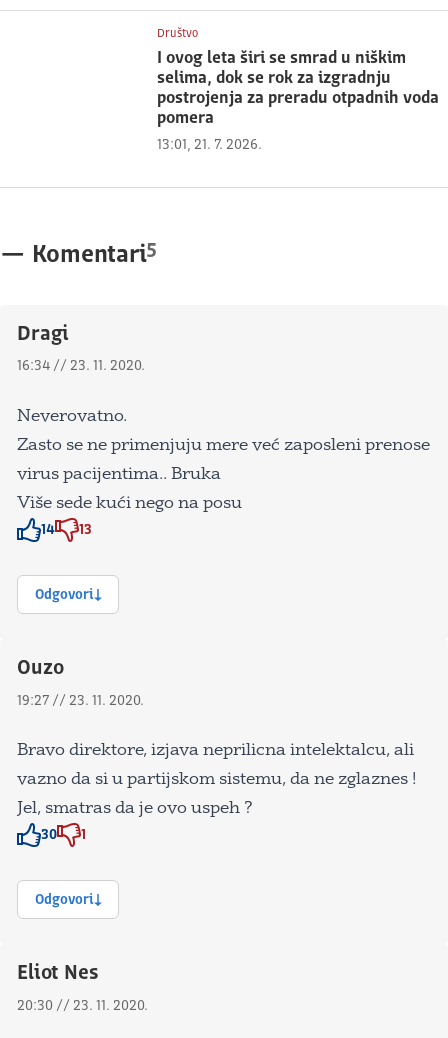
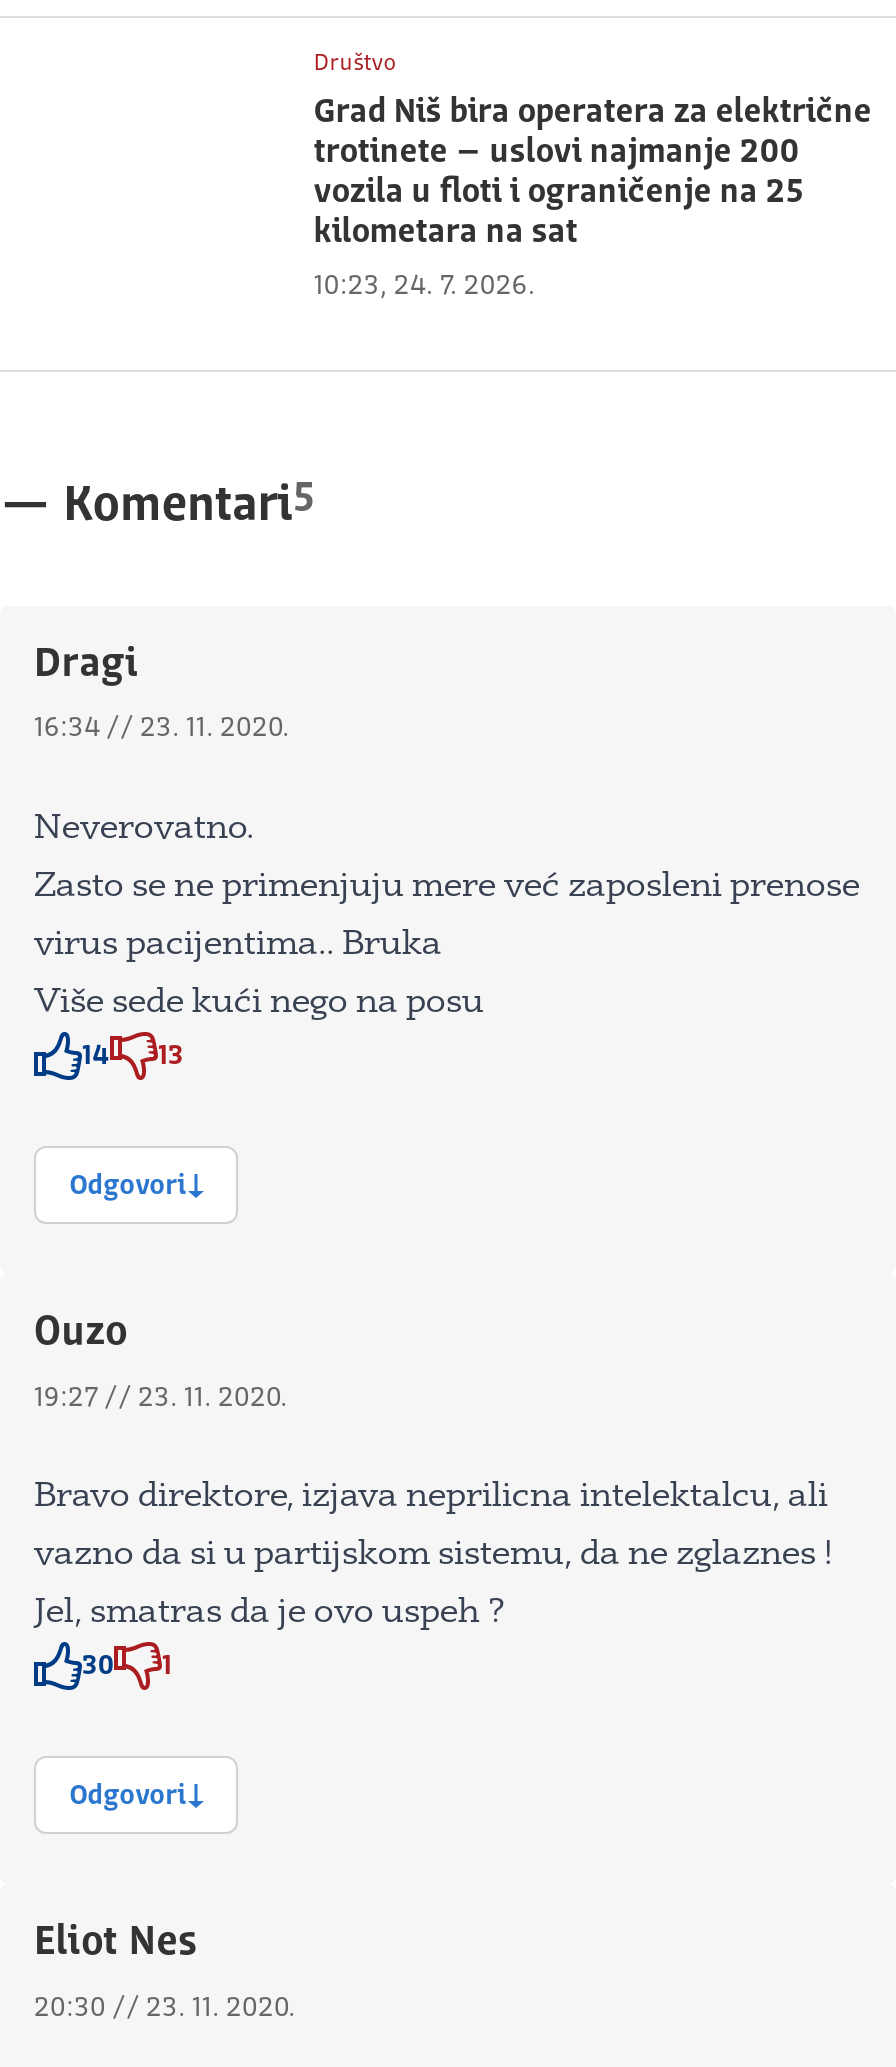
- I ovog leta širi se smrad u niškim
- selima, dok se rok za izgradnju
- postrojenja za preradu otpadnih voda
- pomera
+ Grad Niš bira operatera za električne
+ trotinete – uslovi najmanje 200
+ vozila u floti i ograničenje na 25
+ kilometara na sat

- 13:01, 21. 7. 2026.
+ 10:23, 24. 7. 2026.
